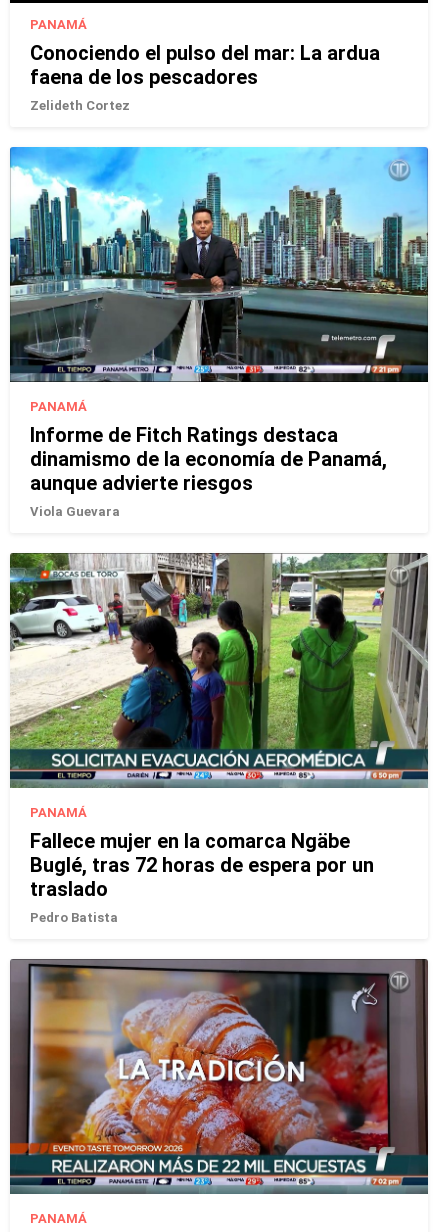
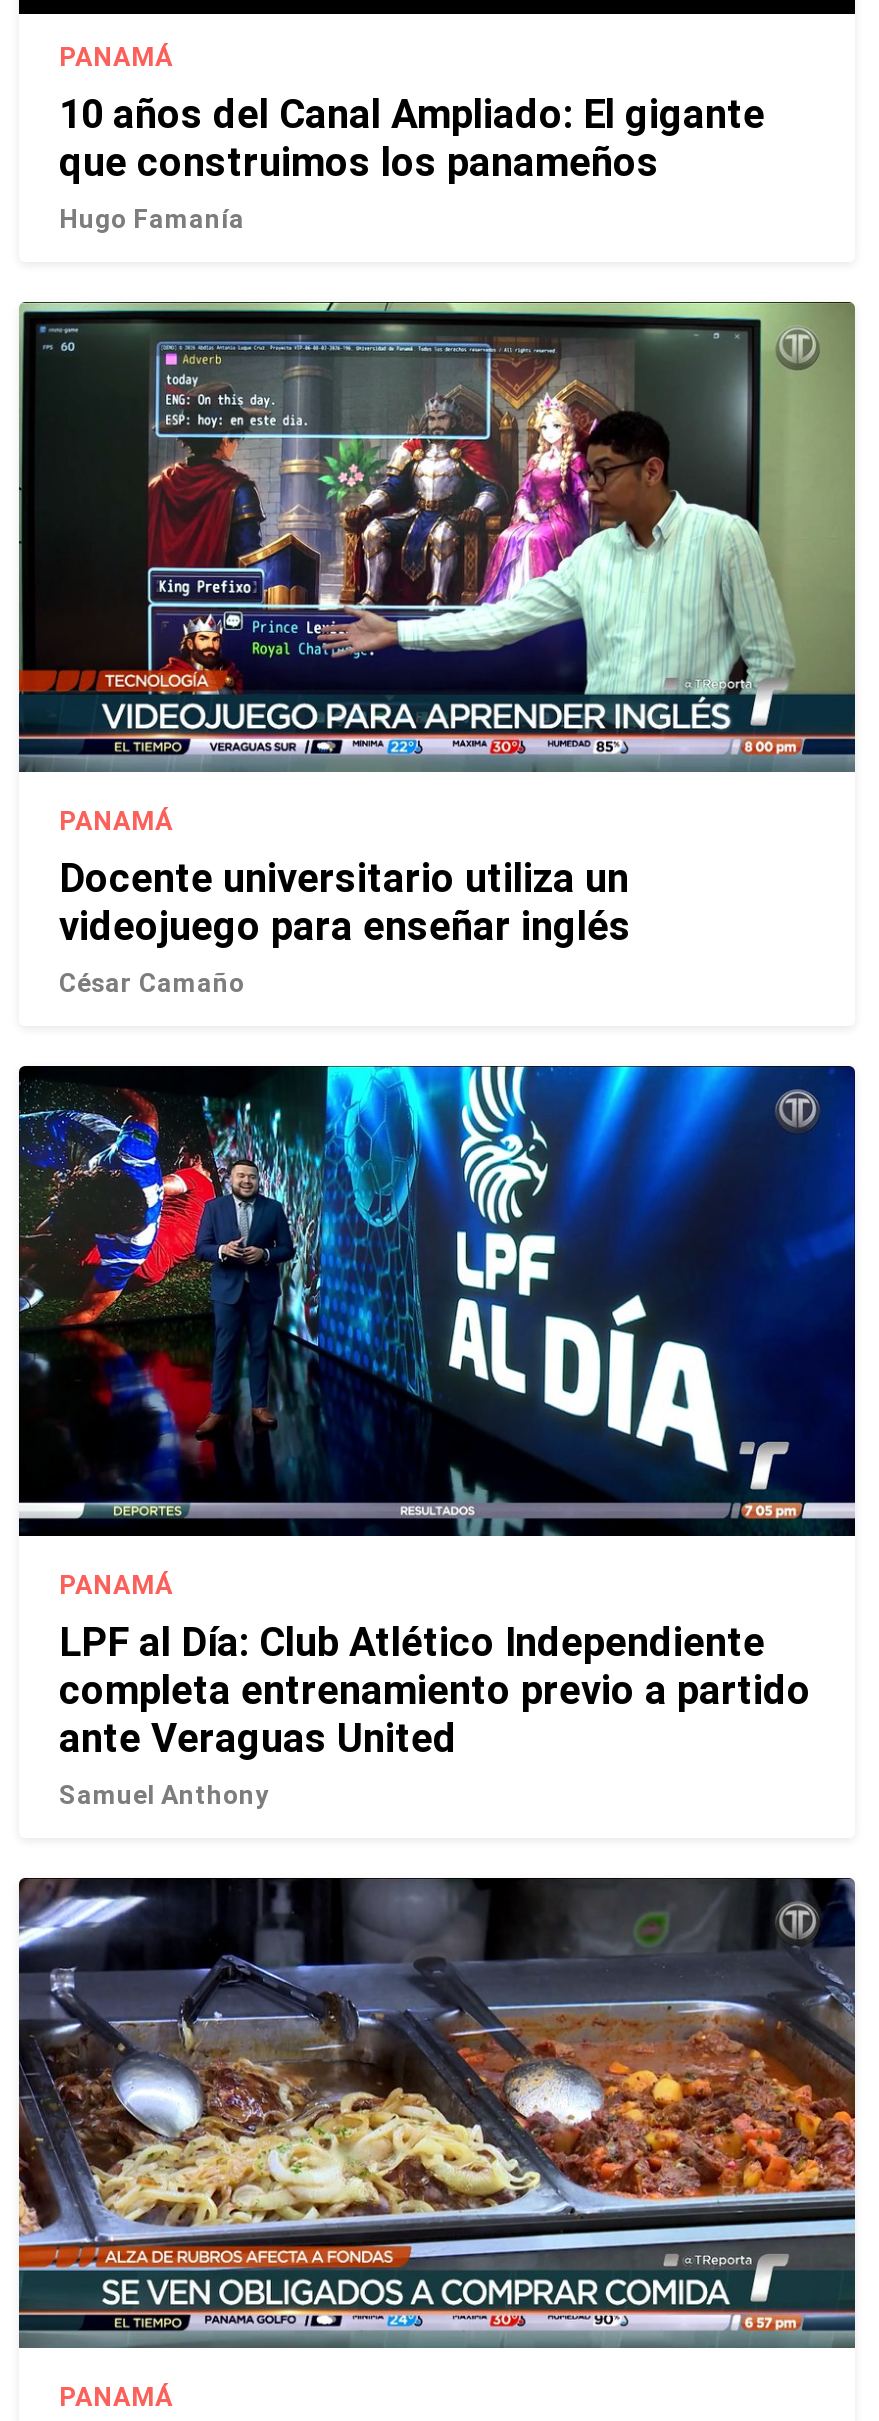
- Conociendo el pulso del mar: La ardua
- faena de los pescadores
- Zelideth Cortez
+ 10 años del Canal Ampliado: El gigante
+ que construimos los panameños
+ Hugo Famanía

- [image]
- Informe de Fitch Ratings destaca
- dinamismo de la economía de Panamá,
- aunque advierte riesgos
- Viola Guevara
+ [image]
+ Docente universitario utiliza un
+ videojuego para enseñar inglés
+ César Camaño

- [image]
- Fallece mujer en la comarca Ngäbe
- Buglé, tras 72 horas de espera por un
- traslado
- Pedro Batista
+ [image]
+ LPF al Día: Club Atlético Independiente
+ completa entrenamiento previo a partido
+ ante Veraguas United
+ Samuel Anthony

- [image]
+ [image]
